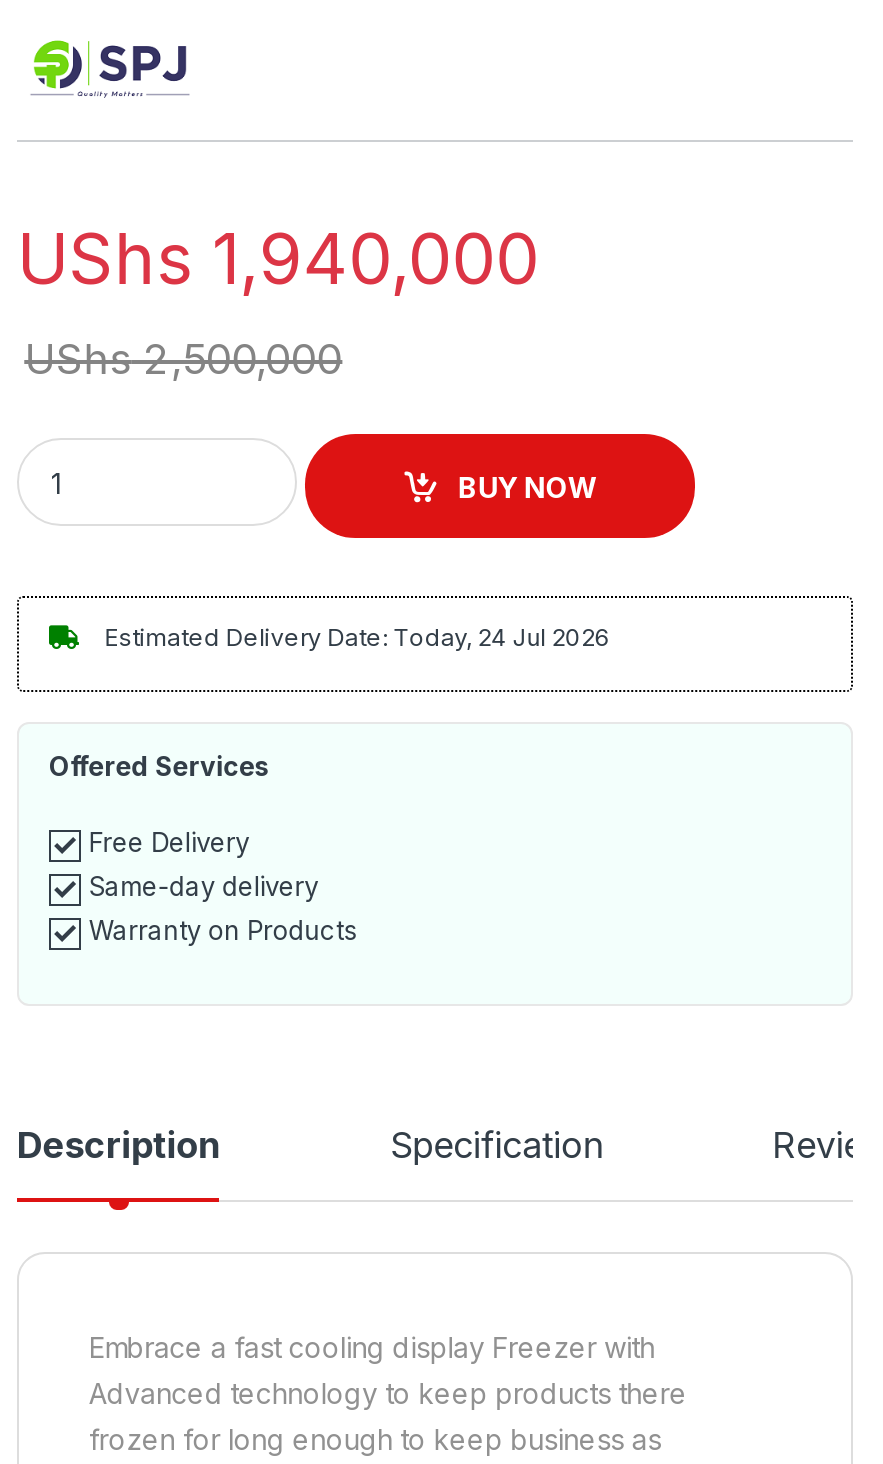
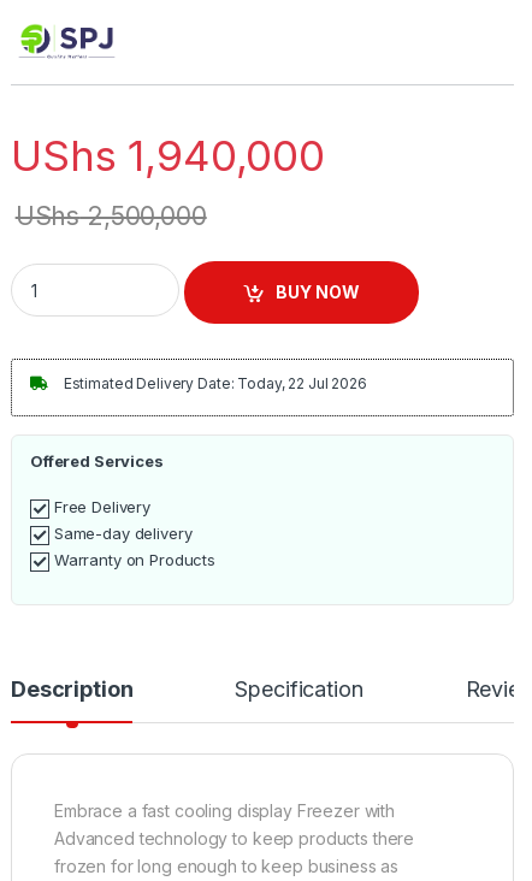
- Estimated Delivery Date: Today, 24 Jul 2026
+ Estimated Delivery Date: Today, 22 Jul 2026
